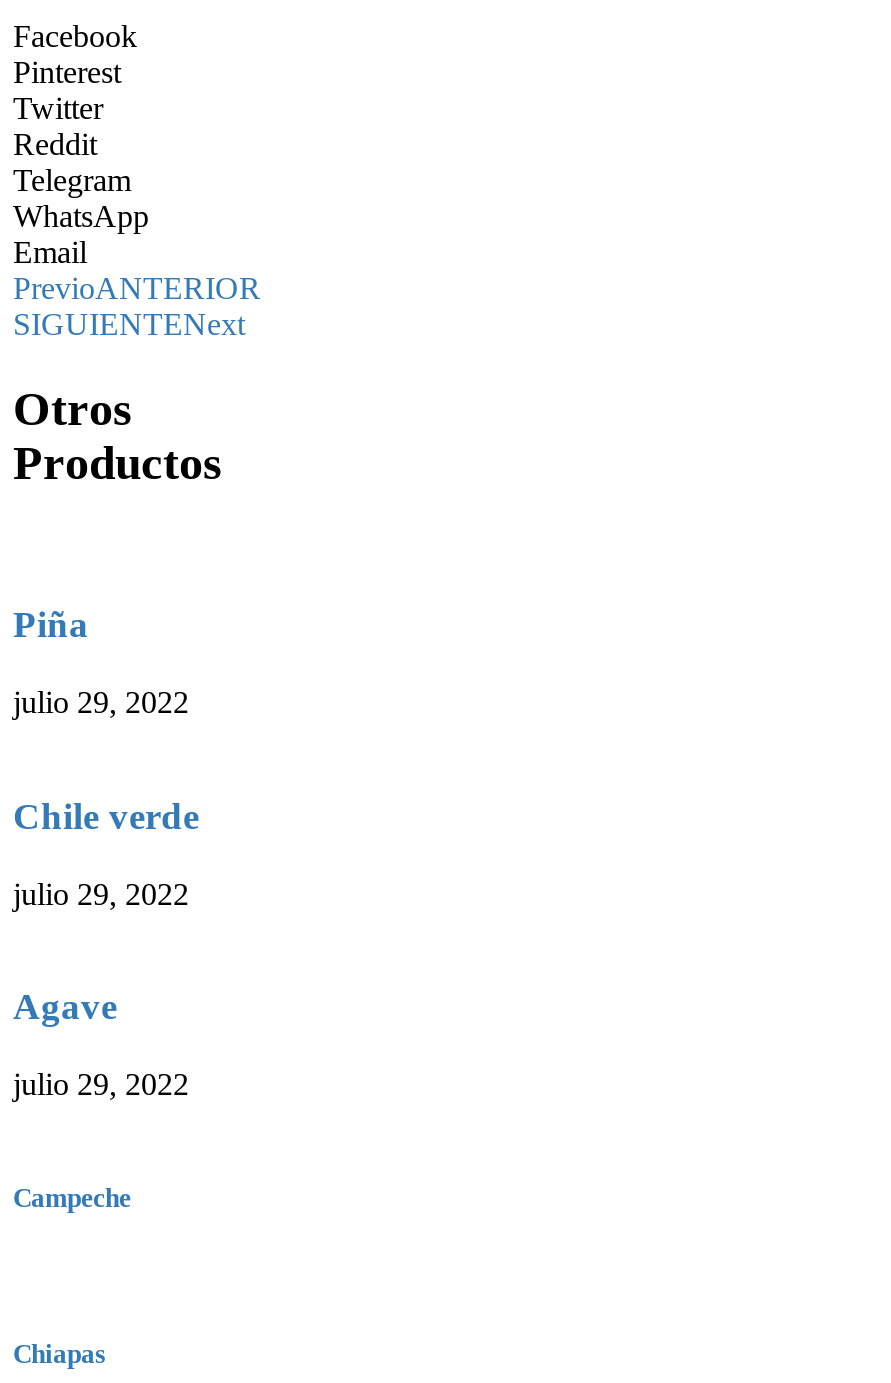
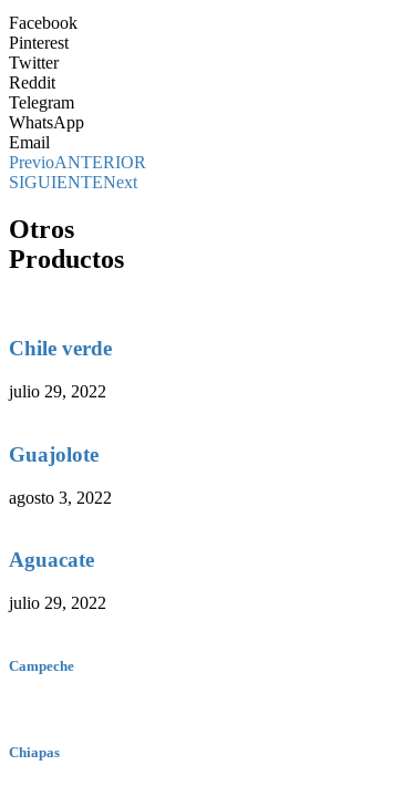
- Piña
- julio 29, 2022

moved up: Chile verde | julio 29, 2022

- Agave
+ Guajolote
+ agosto 3, 2022
+ Aguacate
